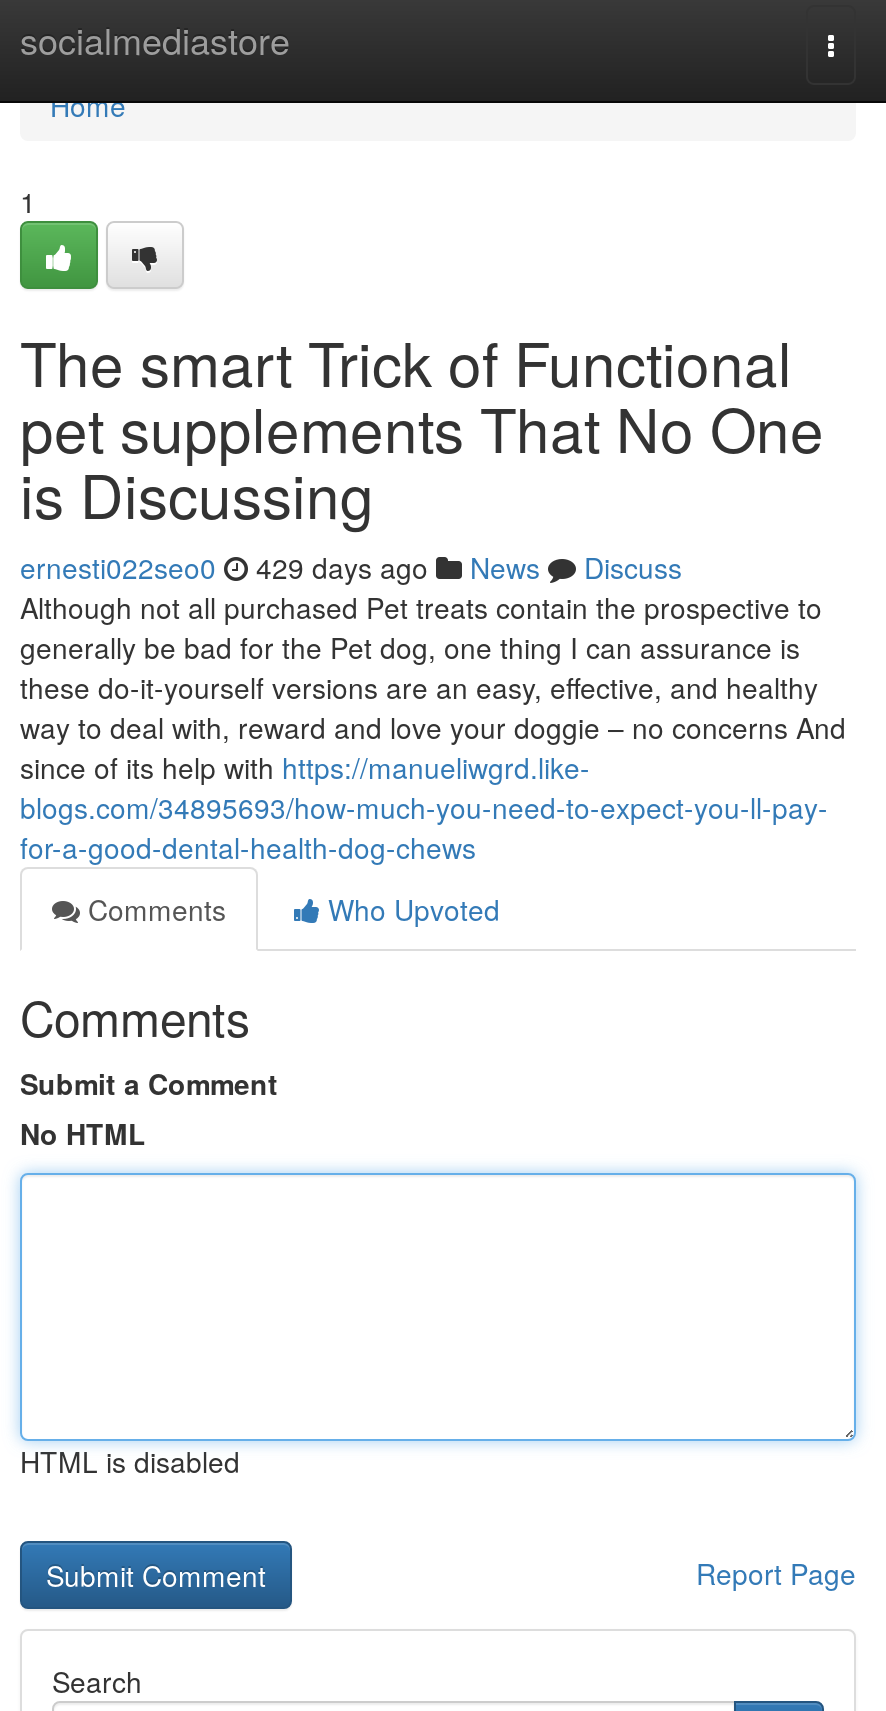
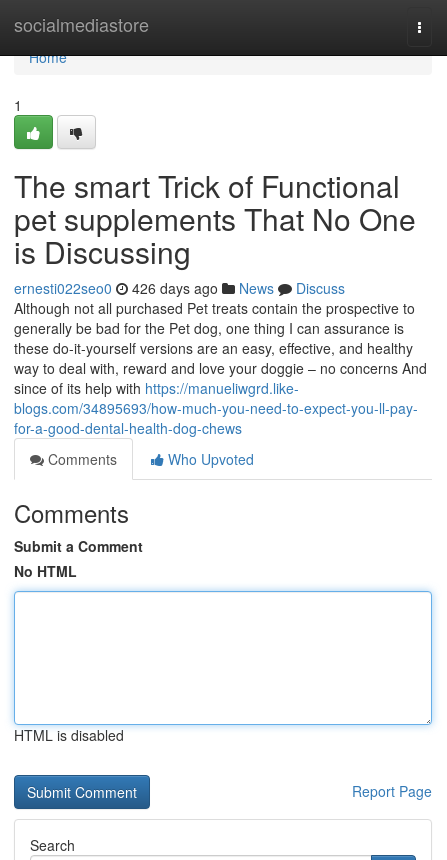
- 429 days ago
+ 426 days ago
